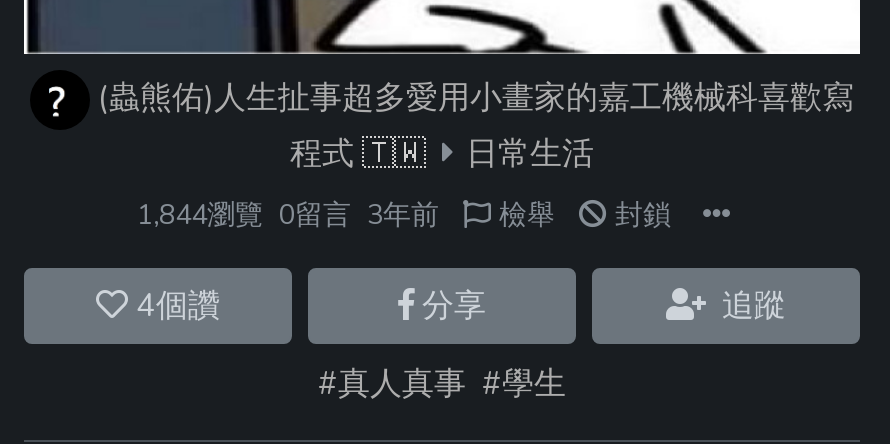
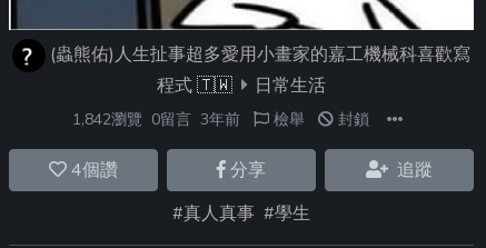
- 1,844瀏覽 0留言 3年前
+ 1,842瀏覽 0留言 3年前
